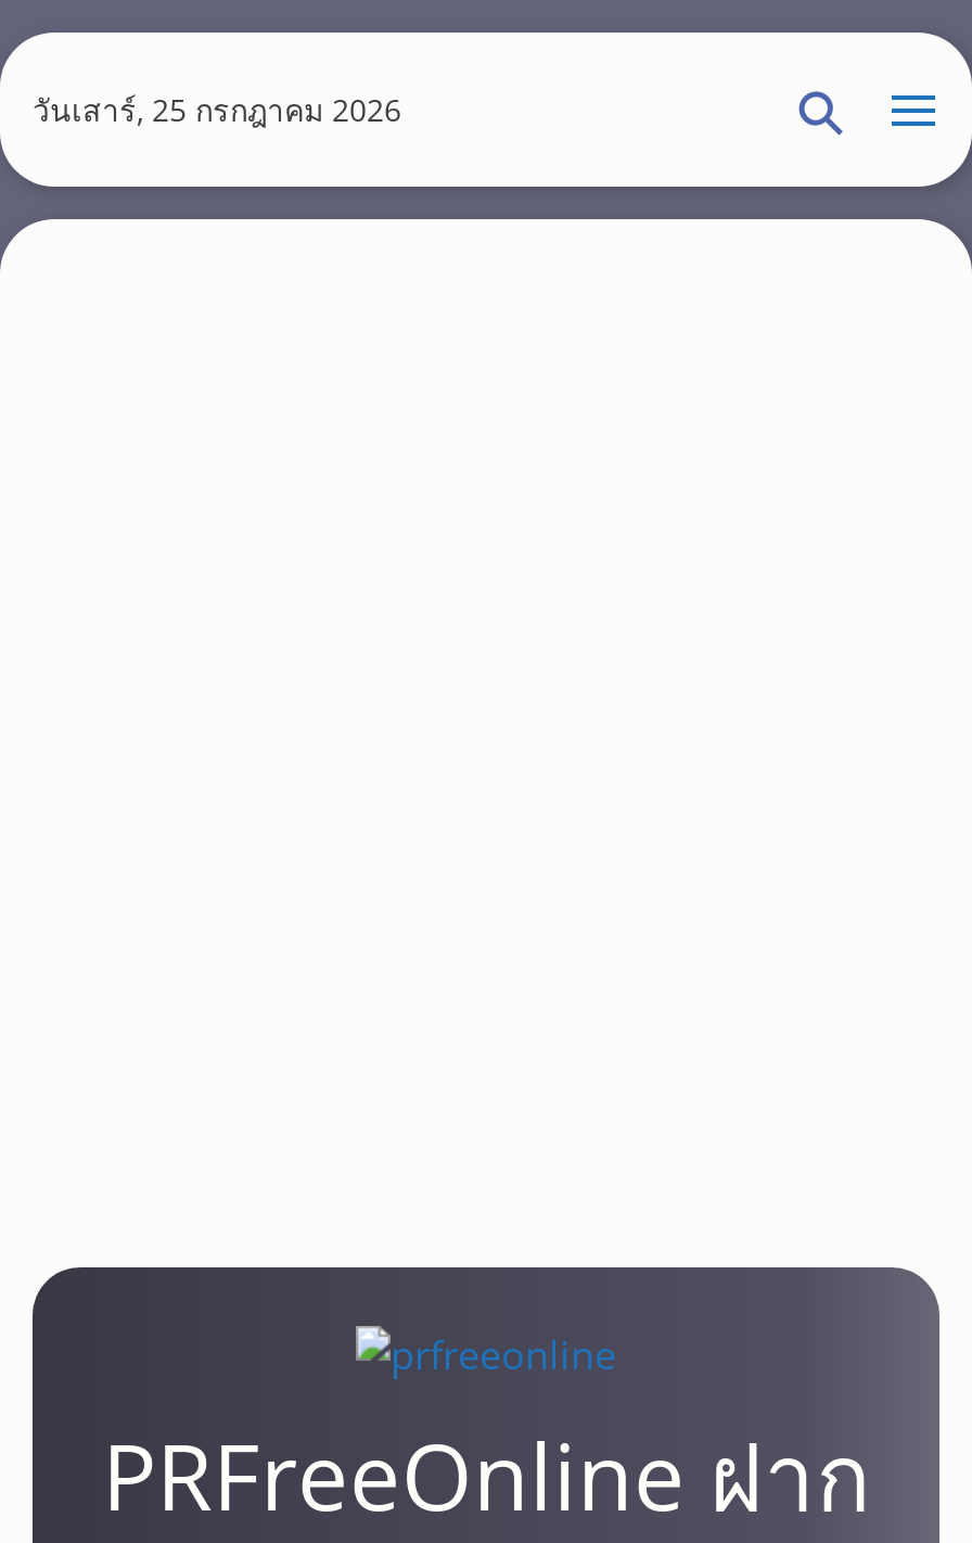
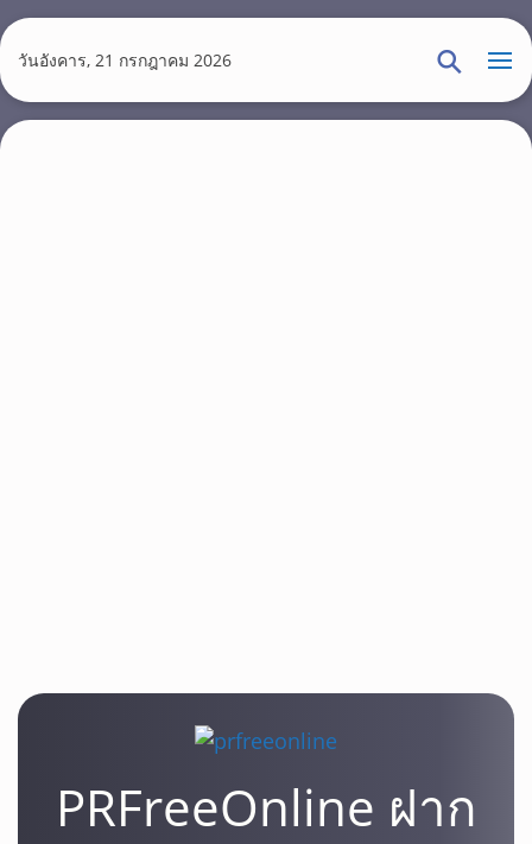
- วันเสาร์, 25 กรกฎาคม 2026
+ วันอังคาร, 21 กรกฎาคม 2026
